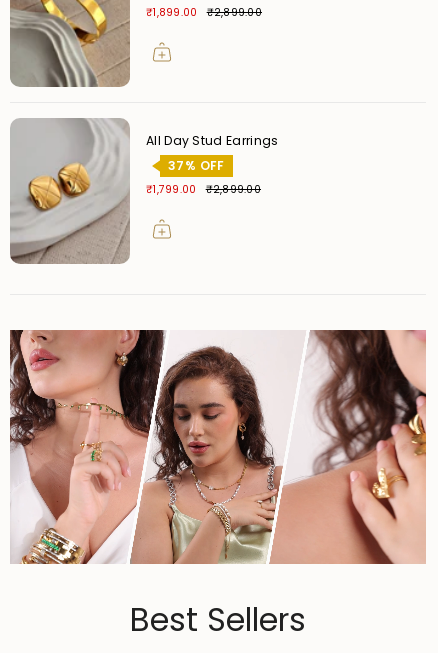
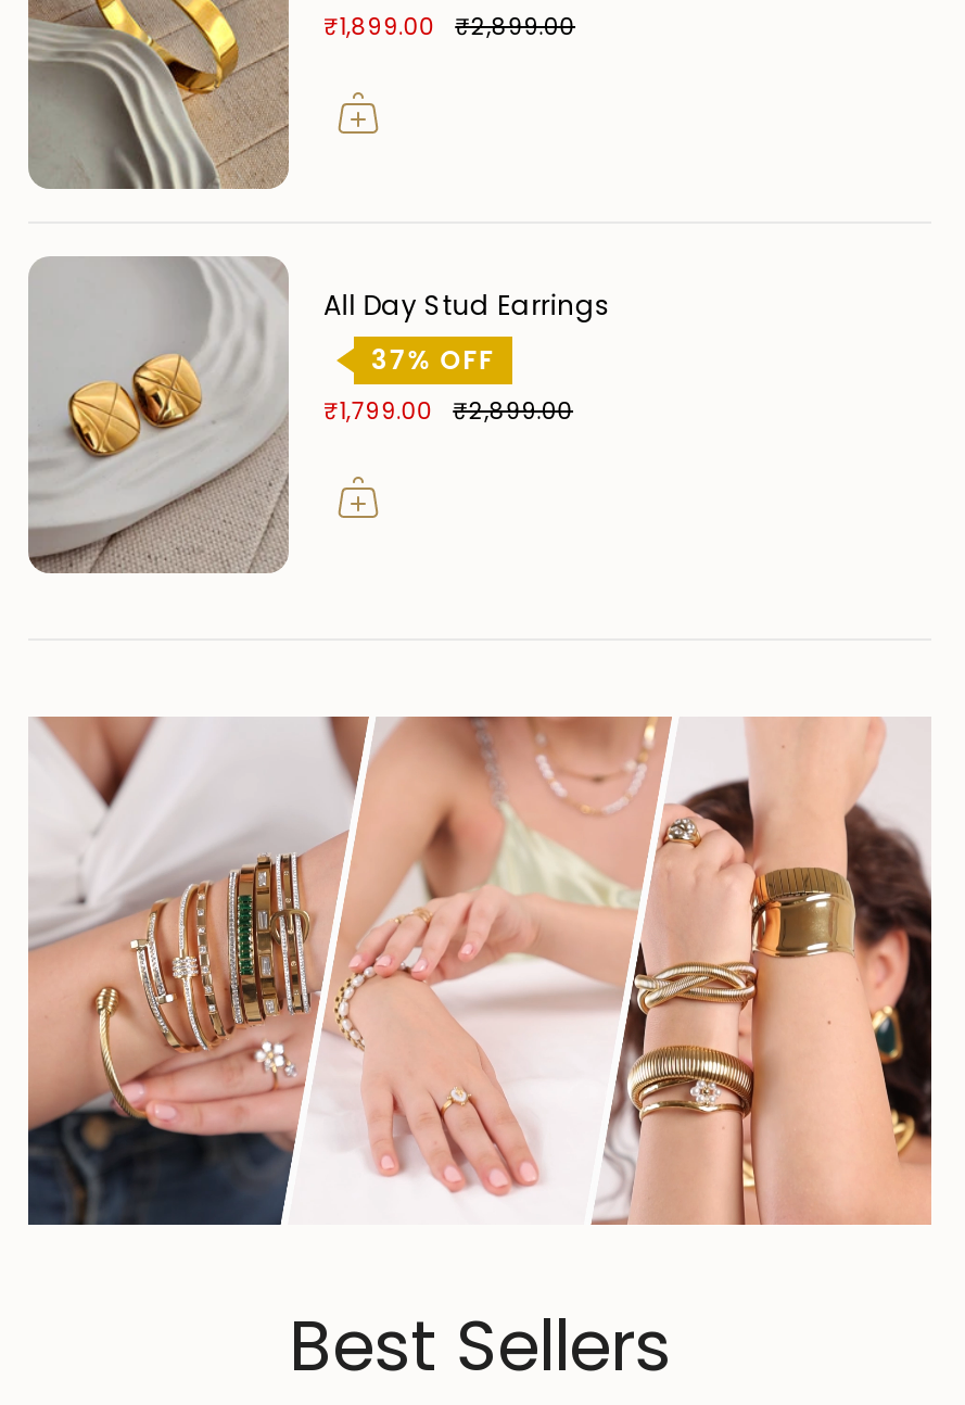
- [image]
+ [image]
